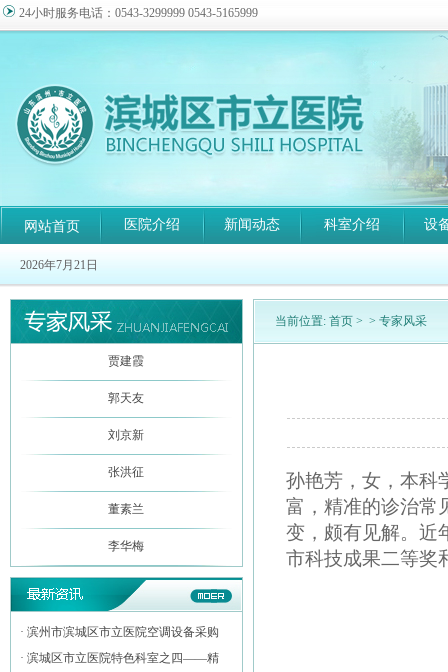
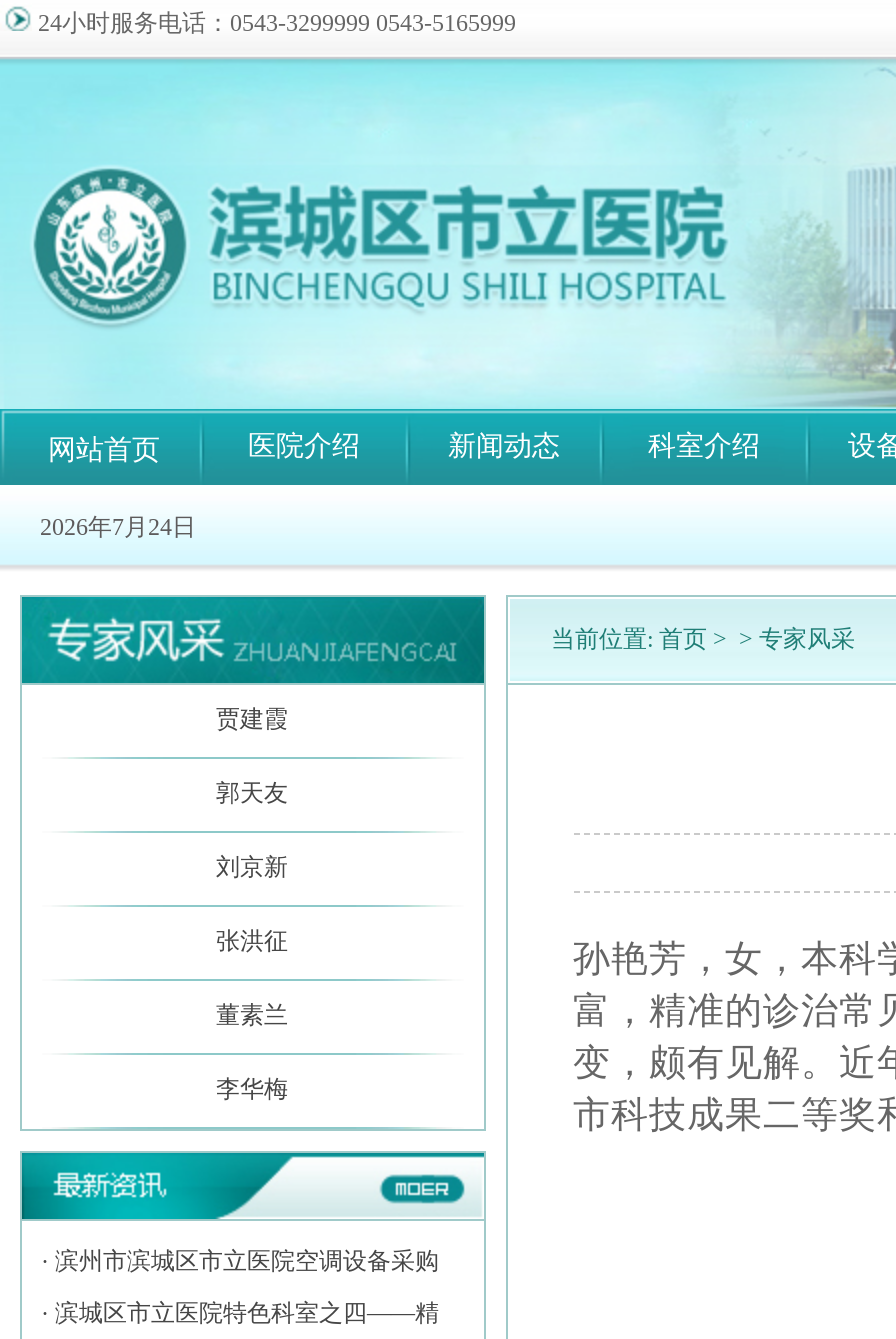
- 2026年7月21日
+ 2026年7月24日
